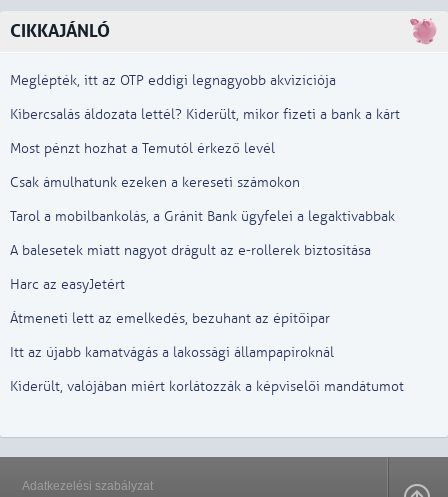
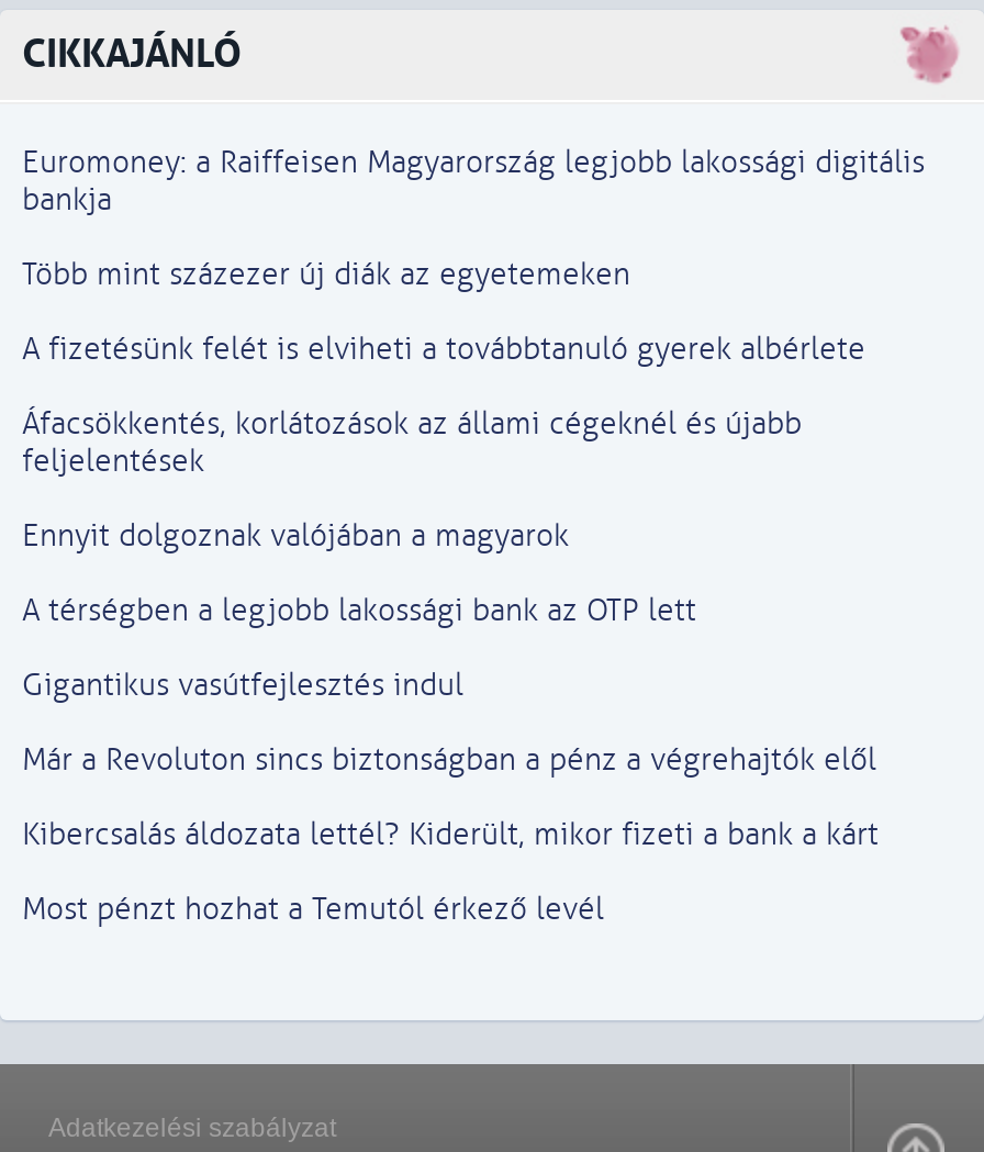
- Meglépték, itt az OTP eddigi legnagyobb akvizíciója
+ Euromoney: a Raiffeisen Magyarország legjobb lakossági digitális
+ bankja
+ Több mint százezer új diák az egyetemeken
+ A fizetésünk felét is elviheti a továbbtanuló gyerek albérlete
+ Áfacsökkentés, korlátozások az állami cégeknél és újabb
+ feljelentések
+ Ennyit dolgoznak valójában a magyarok
+ A térségben a legjobb lakossági bank az OTP lett
+ Gigantikus vasútfejlesztés indul
+ Már a Revoluton sincs biztonságban a pénz a végrehajtók elől

moved down: Kibercsalás áldozata lettél? Kiderült, mikor fizeti a bank a kárt | Most pénzt hozhat a Temutól érkező levél

- Csak ámulhatunk ezeken a kereseti számokon
- Tarol a mobilbankolás, a Gránit Bank ügyfelei a legaktívabbak
- A balesetek miatt nagyot drágult az e-rollerek biztosítása
- Harc az easyJetért
- Átmeneti lett az emelkedés, bezuhant az építőipar
- Itt az újabb kamatvágás a lakossági állampapíroknál
- Kiderült, valójában miért korlátozzák a képviselői mandátumot
